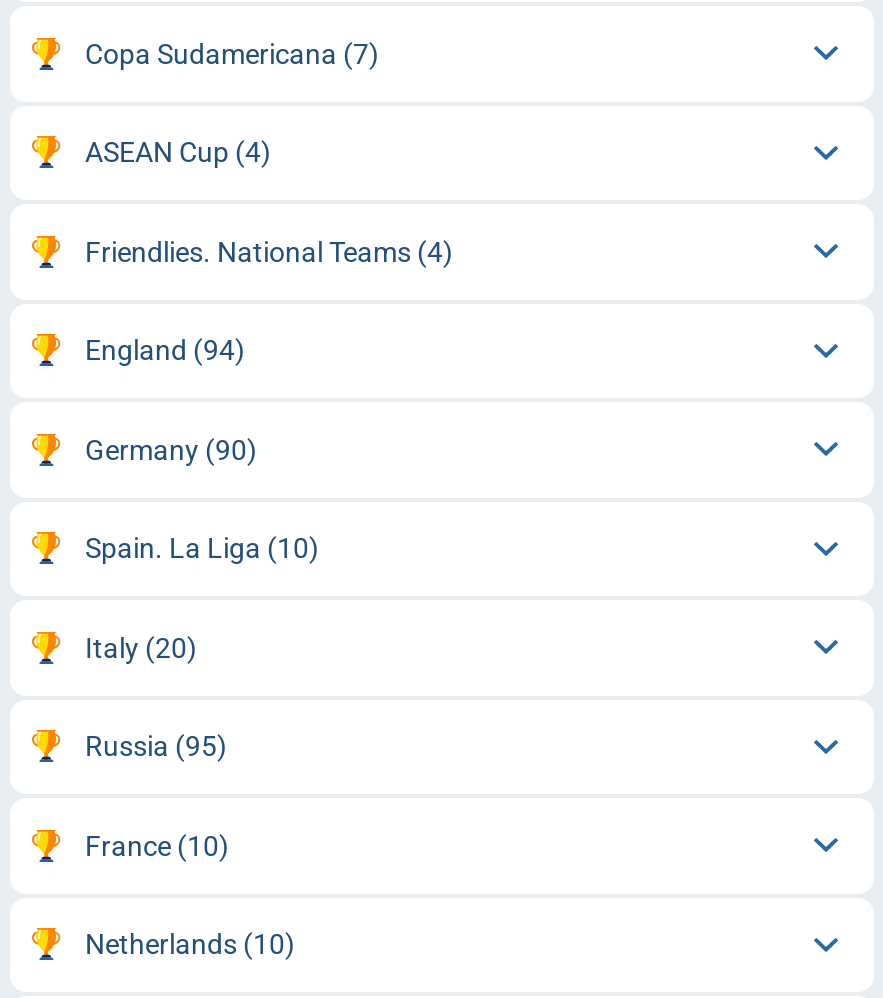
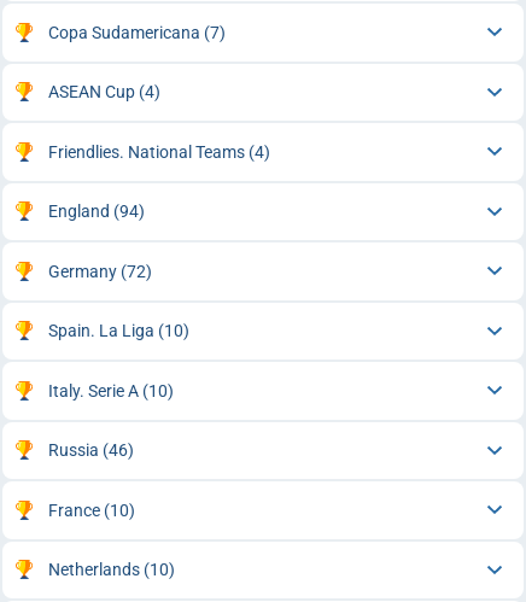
- Germany (90)
+ Germany (72)

- Italy (20)
+ Italy. Serie A (10)

- Russia (95)
+ Russia (46)
